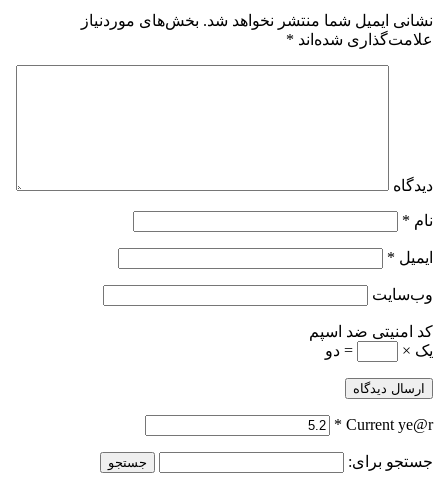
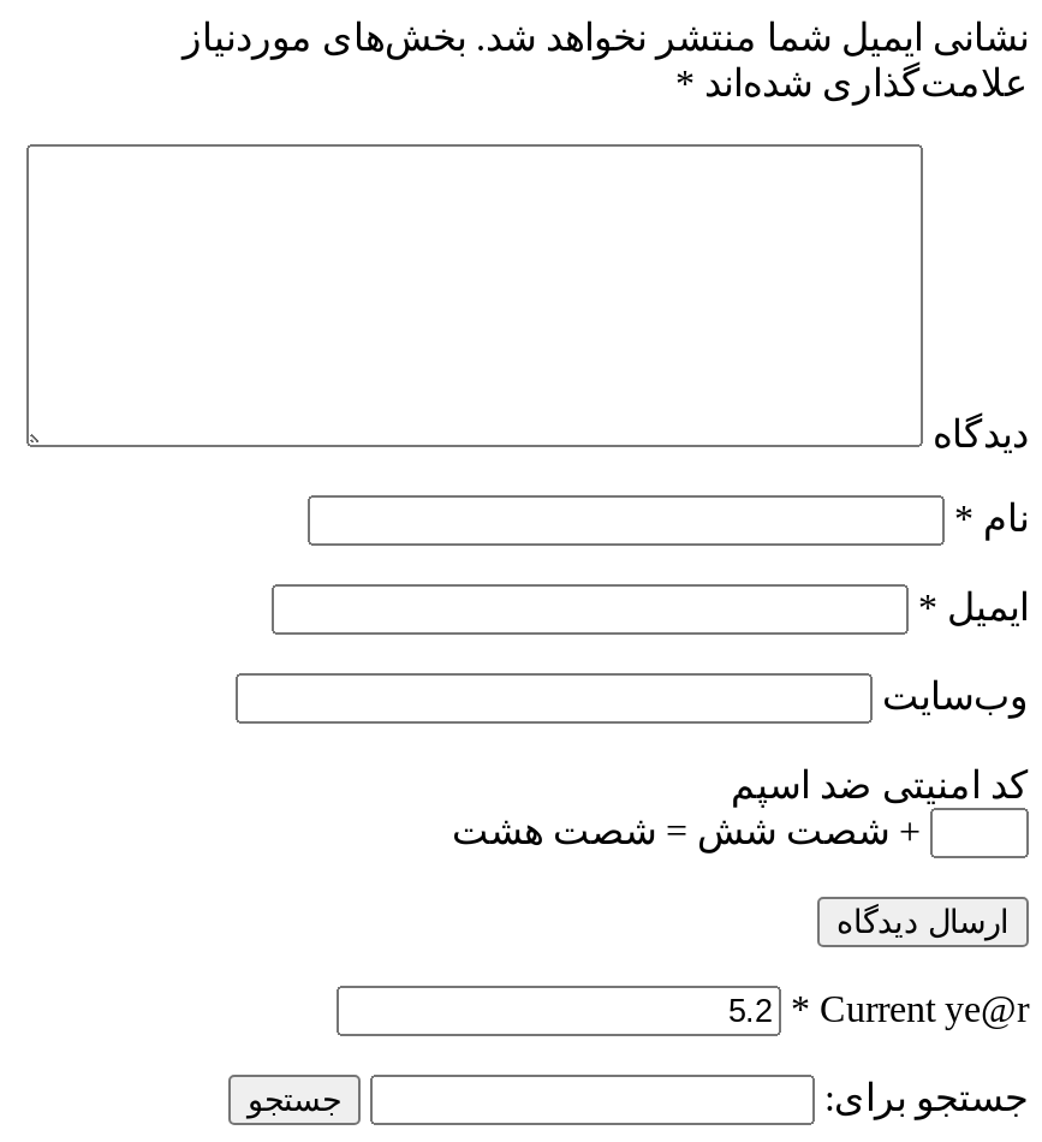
- یک ×
- = دو
+ + شصت شش = شصت هشت
